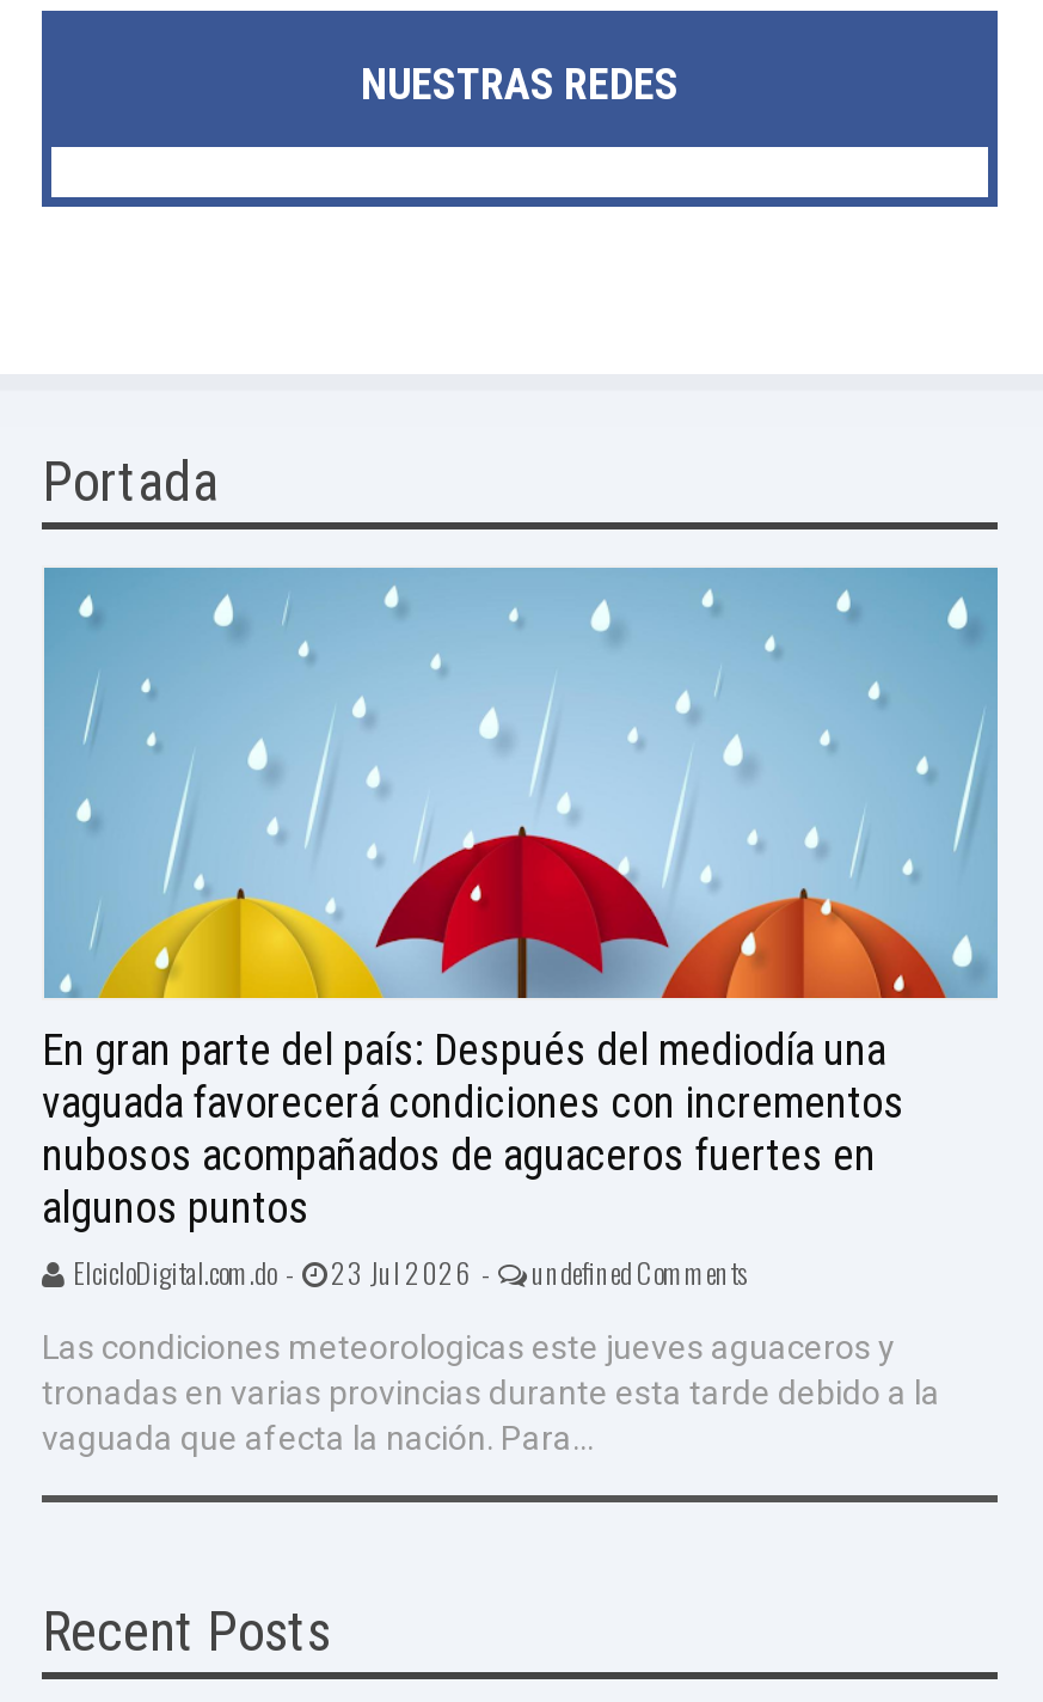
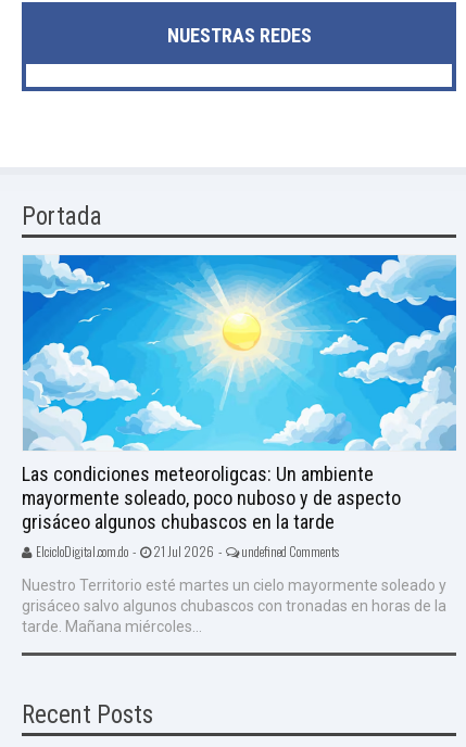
- [image]
- En gran parte del país: Después del mediodía una
- vaguada favorecerá condiciones con incrementos
- nubosos acompañados de aguaceros fuertes en
- algunos puntos
- ElcicloDigital.com.do - 23 Jul 2026 -
+ [image]
+ Las condiciones meteoroligcas: Un ambiente
+ mayormente soleado, poco nuboso y de aspecto
+ grisáceo algunos chubascos en la tarde
+ ElcicloDigital.com.do - 21 Jul 2026 -

- Las condiciones meteorologicas este jueves aguaceros y
- tronadas en varias provincias durante esta tarde debido a la
- vaguada que afecta la nación. Para...
+ Nuestro Territorio esté martes un cielo mayormente soleado y
+ grisáceo salvo algunos chubascos con tronadas en horas de la
+ tarde. Mañana miércoles...
